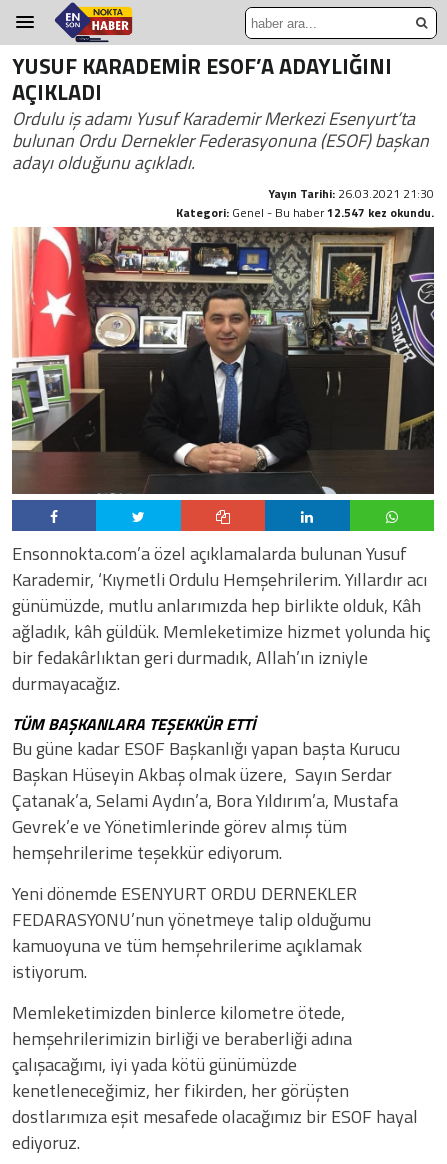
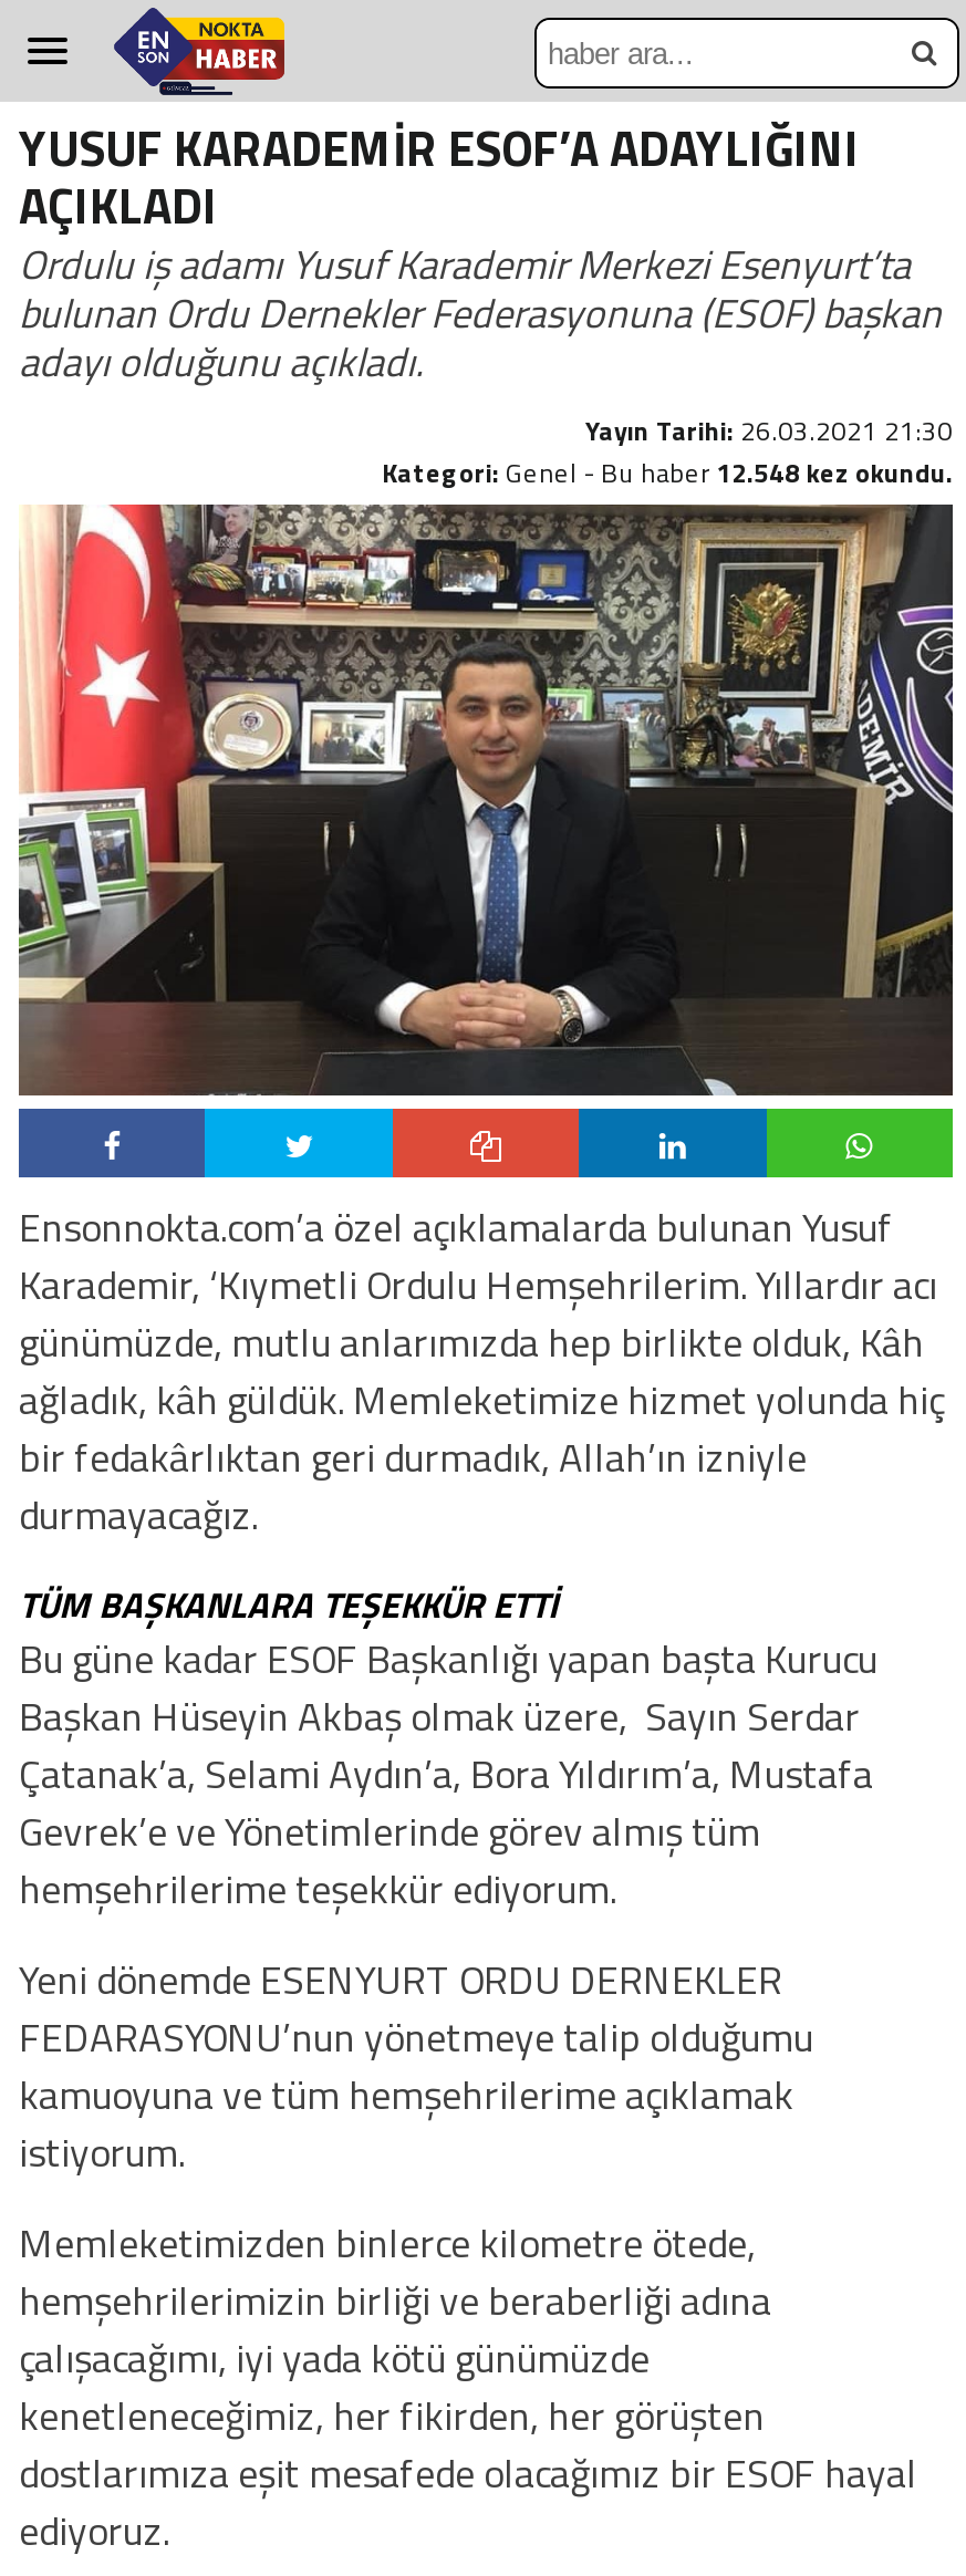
- Kategori: Genel - Bu haber 12.547 kez okundu.
+ Kategori: Genel - Bu haber 12.548 kez okundu.
